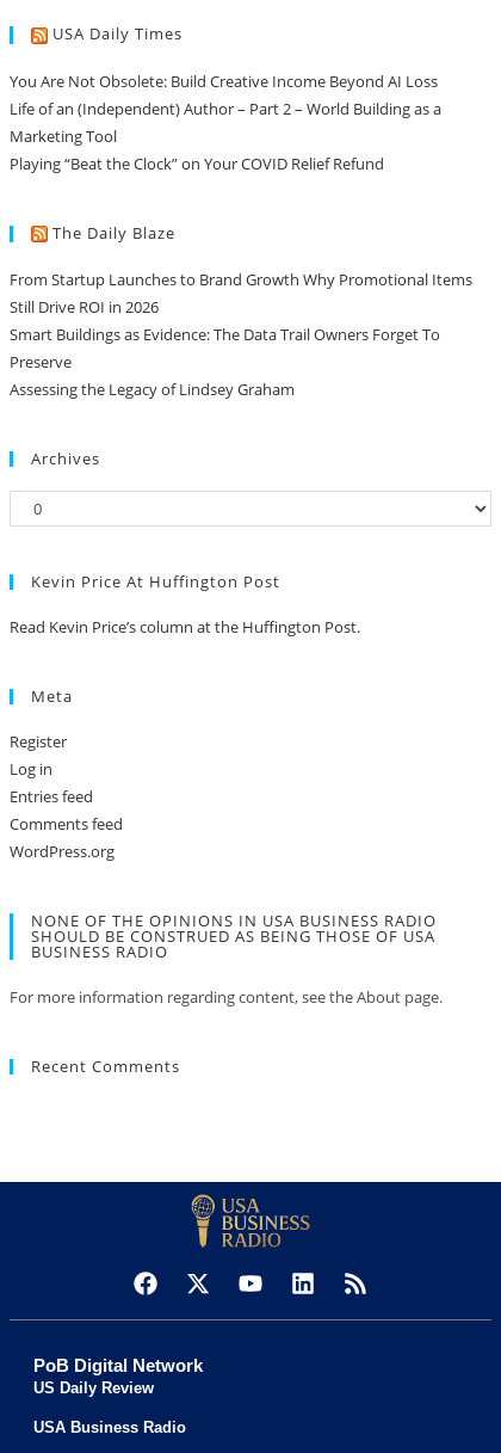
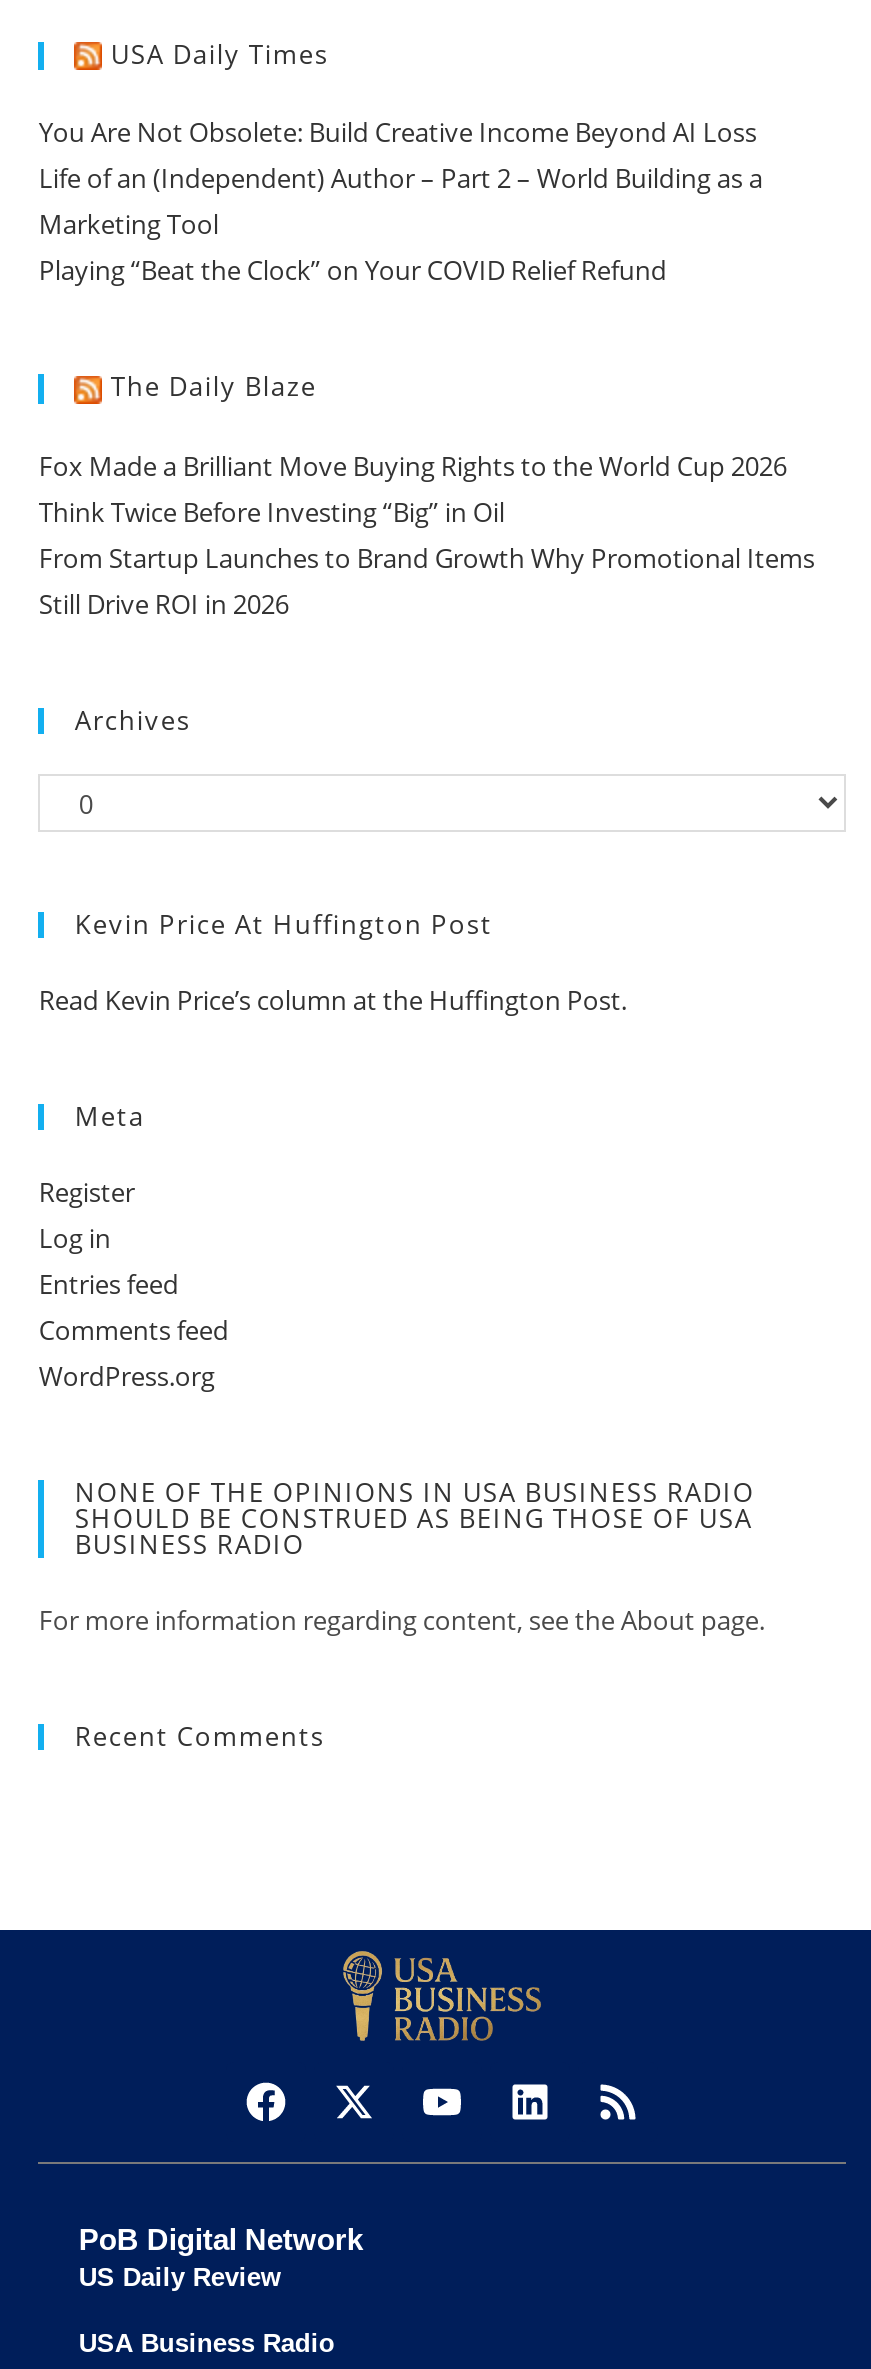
+ Fox Made a Brilliant Move Buying Rights to the World Cup 2026
+ Think Twice Before Investing “Big” in Oil

moved down: From Startup Launches to Brand Growth Why Promotional Items | Still Drive ROI in 2026

- Smart Buildings as Evidence: The Data Trail Owners Forget To
- Preserve
- Assessing the Legacy of Lindsey Graham
